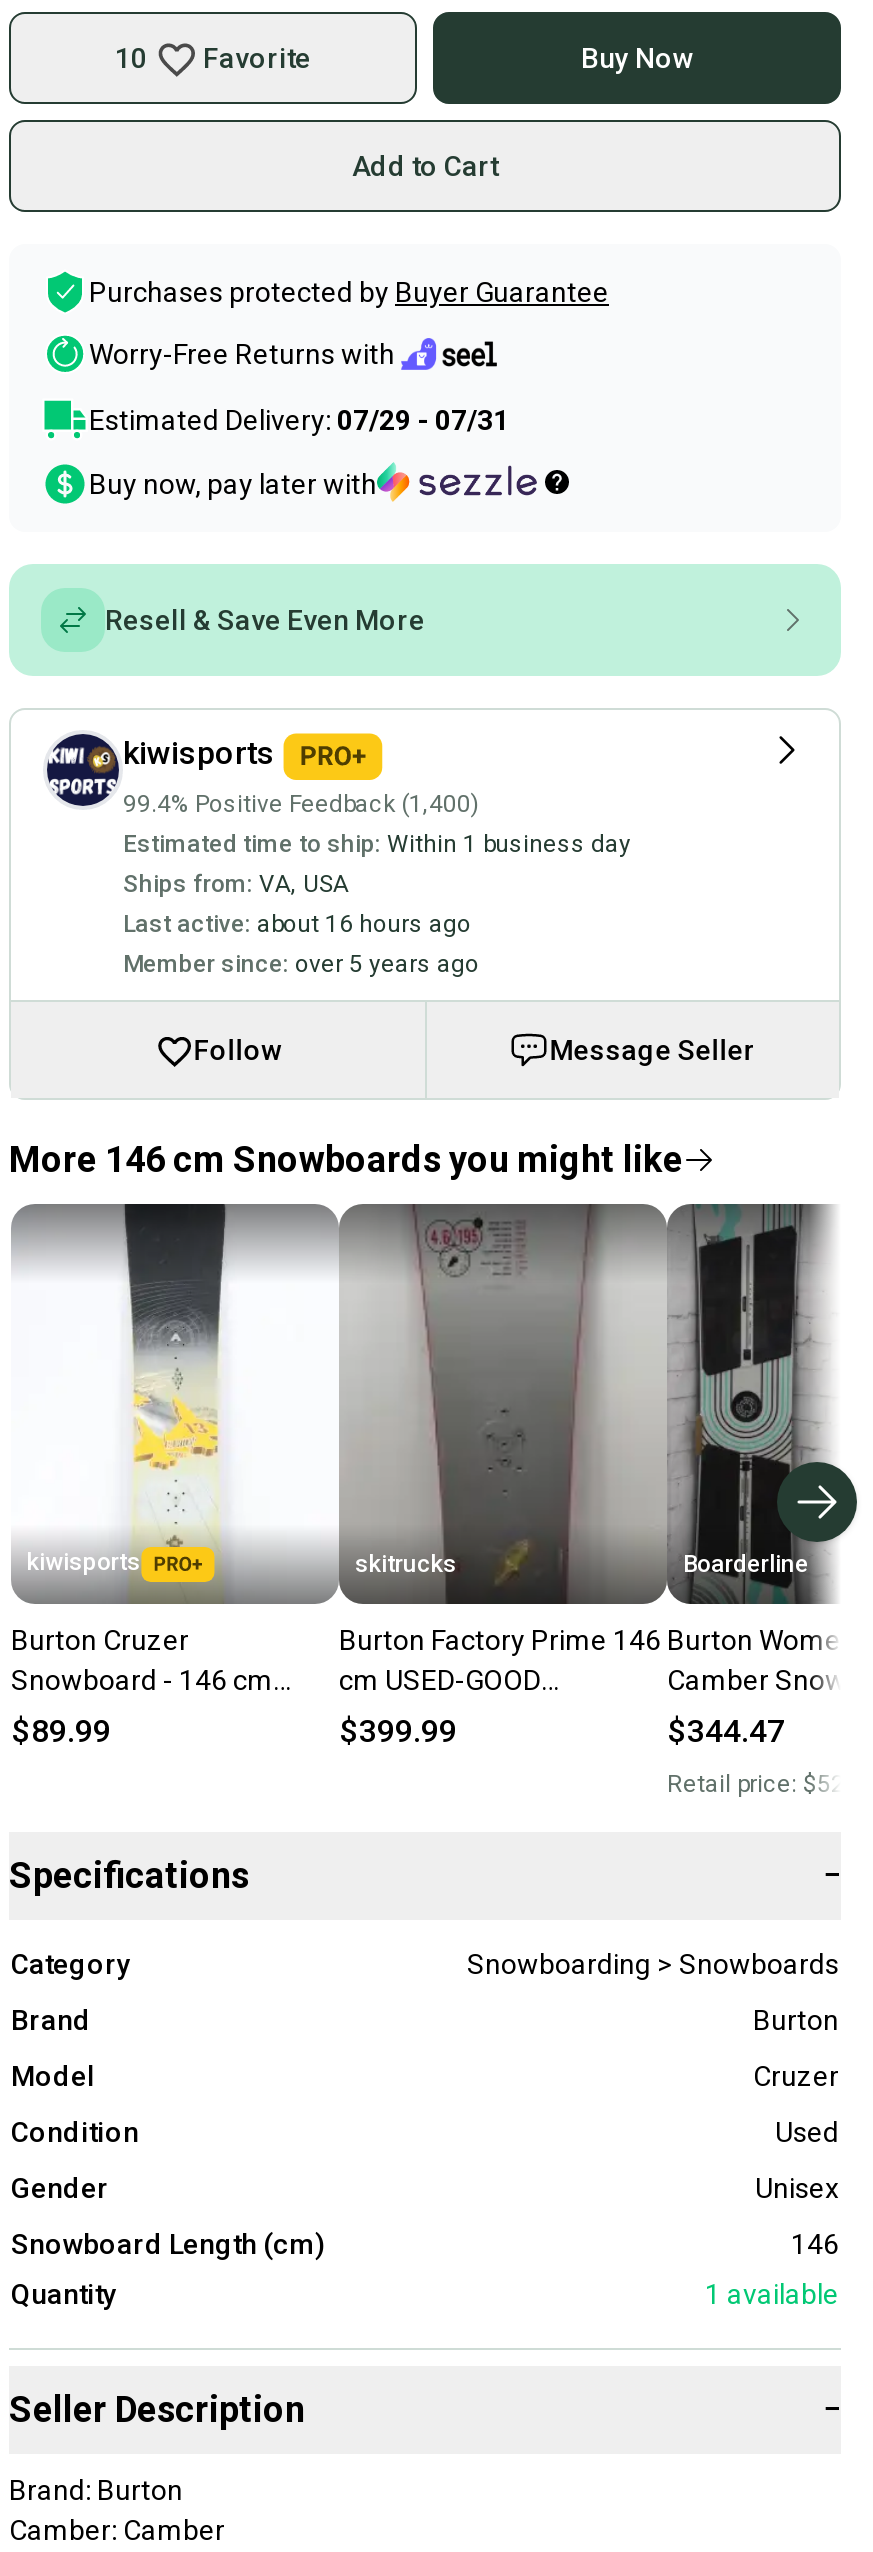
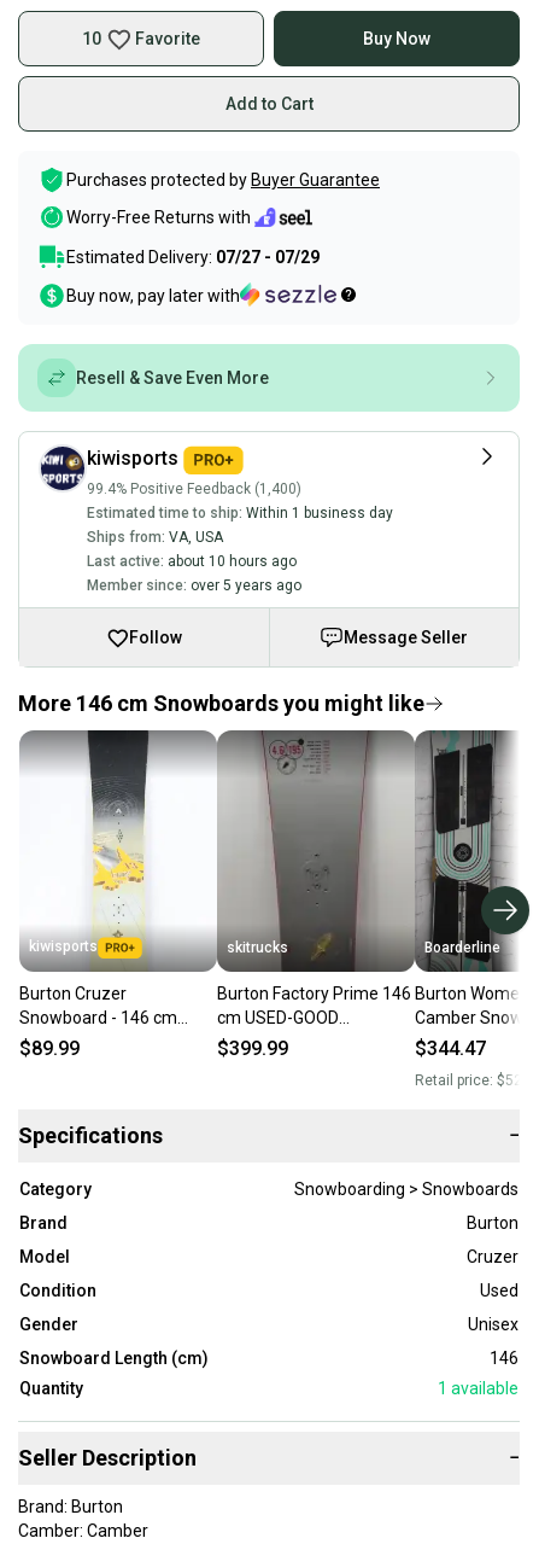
- Estimated Delivery: 07/29 - 07/31
+ Estimated Delivery: 07/27 - 07/29

- Last active: about 16 hours ago
+ Last active: about 10 hours ago
